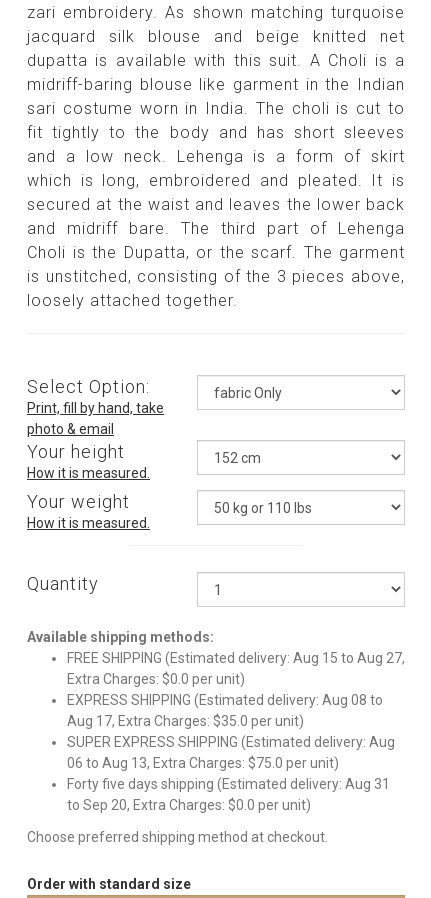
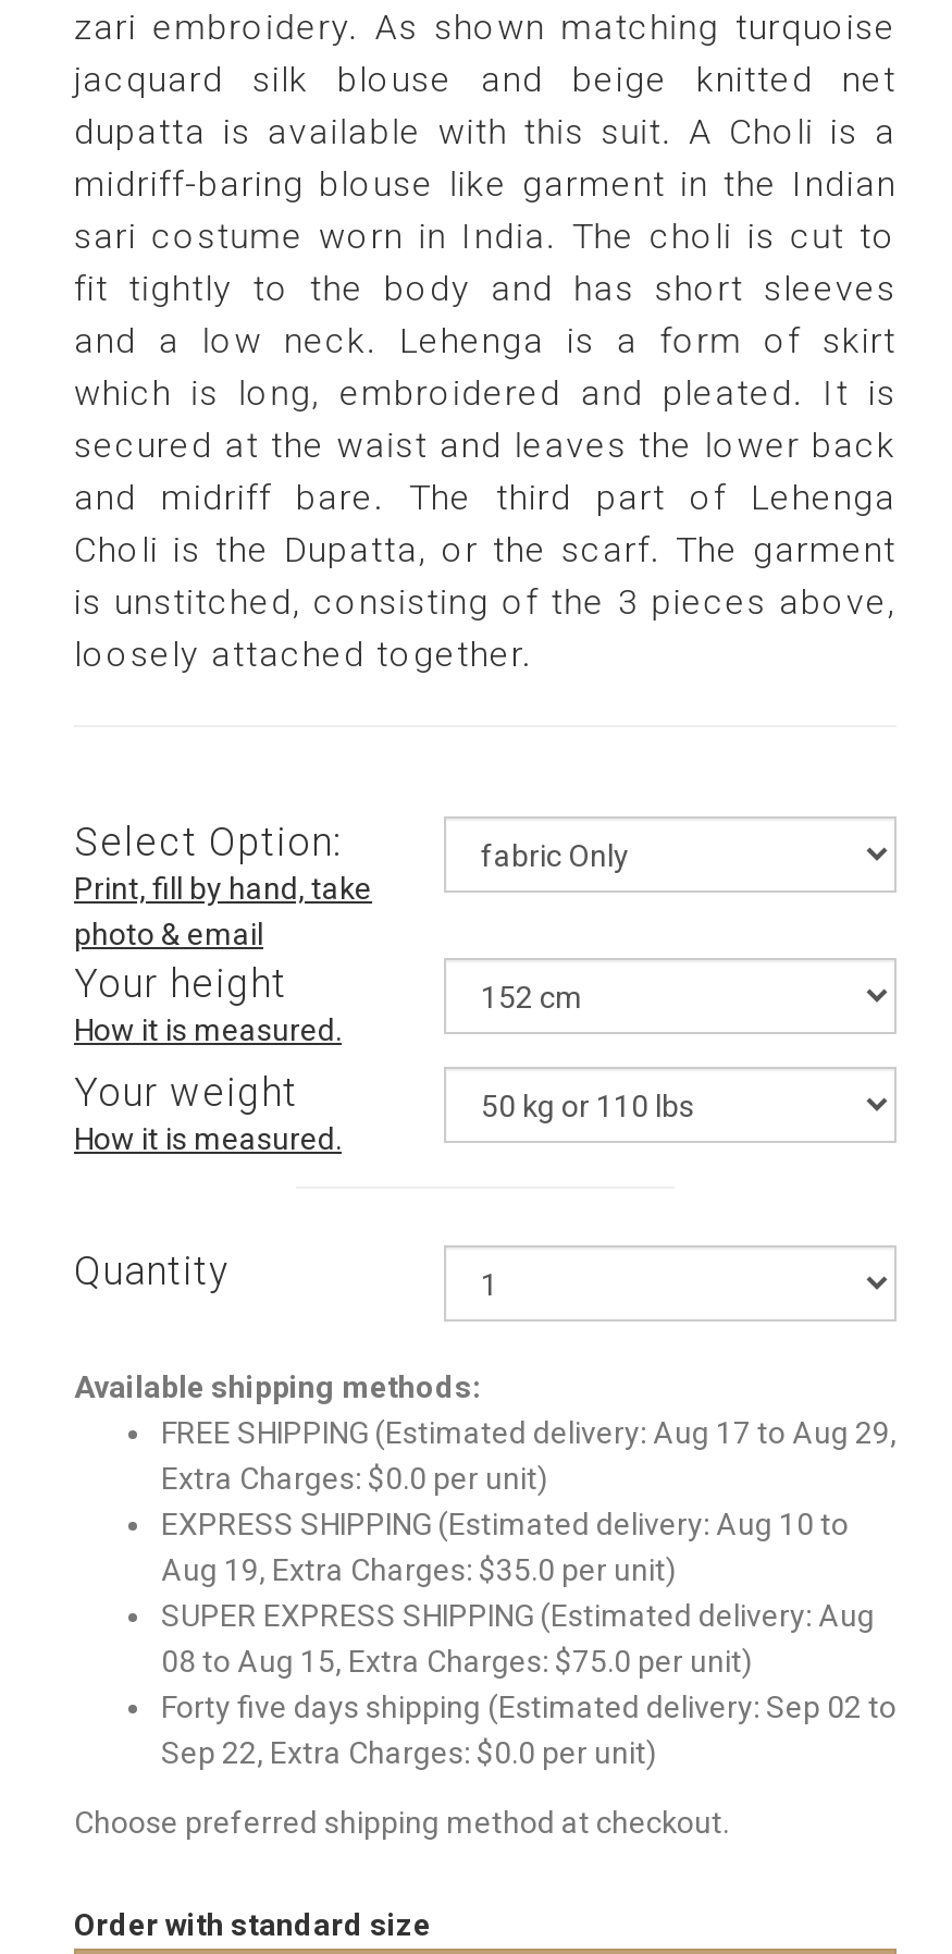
- FREE SHIPPING (Estimated delivery: Aug 15 to Aug 27,
+ FREE SHIPPING (Estimated delivery: Aug 17 to Aug 29,

- EXPRESS SHIPPING (Estimated delivery: Aug 08 to
+ EXPRESS SHIPPING (Estimated delivery: Aug 10 to

- Aug 17, Extra Charges: $35.0 per unit)
+ Aug 19, Extra Charges: $35.0 per unit)

- 06 to Aug 13, Extra Charges: $75.0 per unit)
- Forty five days shipping (Estimated delivery: Aug 31
- to Sep 20, Extra Charges: $0.0 per unit)
+ 08 to Aug 15, Extra Charges: $75.0 per unit)
+ Forty five days shipping (Estimated delivery: Sep 02 to
+ Sep 22, Extra Charges: $0.0 per unit)
